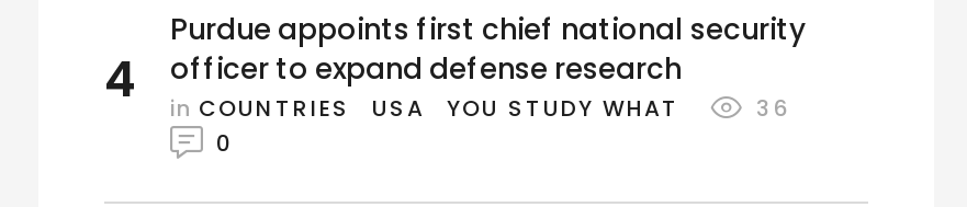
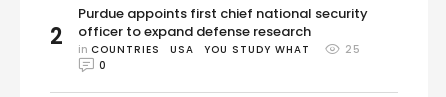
- 4 officer to expand defense research in COUNTRIES USA YOU STUDY WHAT
+ 2 officer to expand defense research in COUNTRIES USA YOU STUDY WHAT

- 36
+ 25
